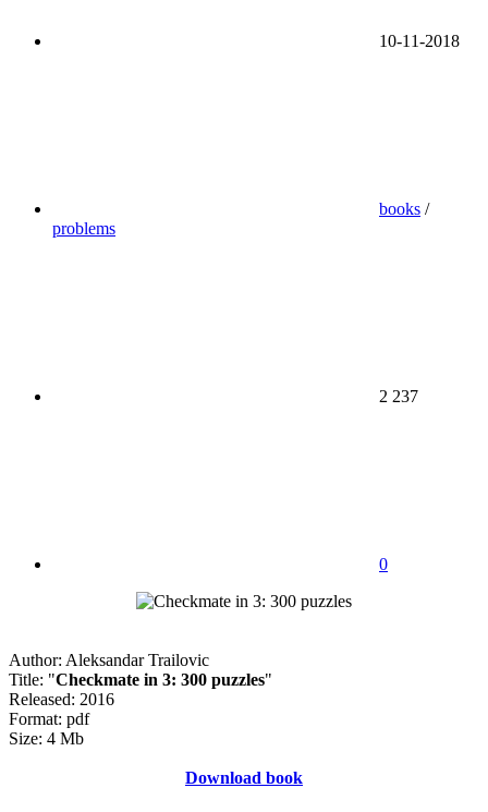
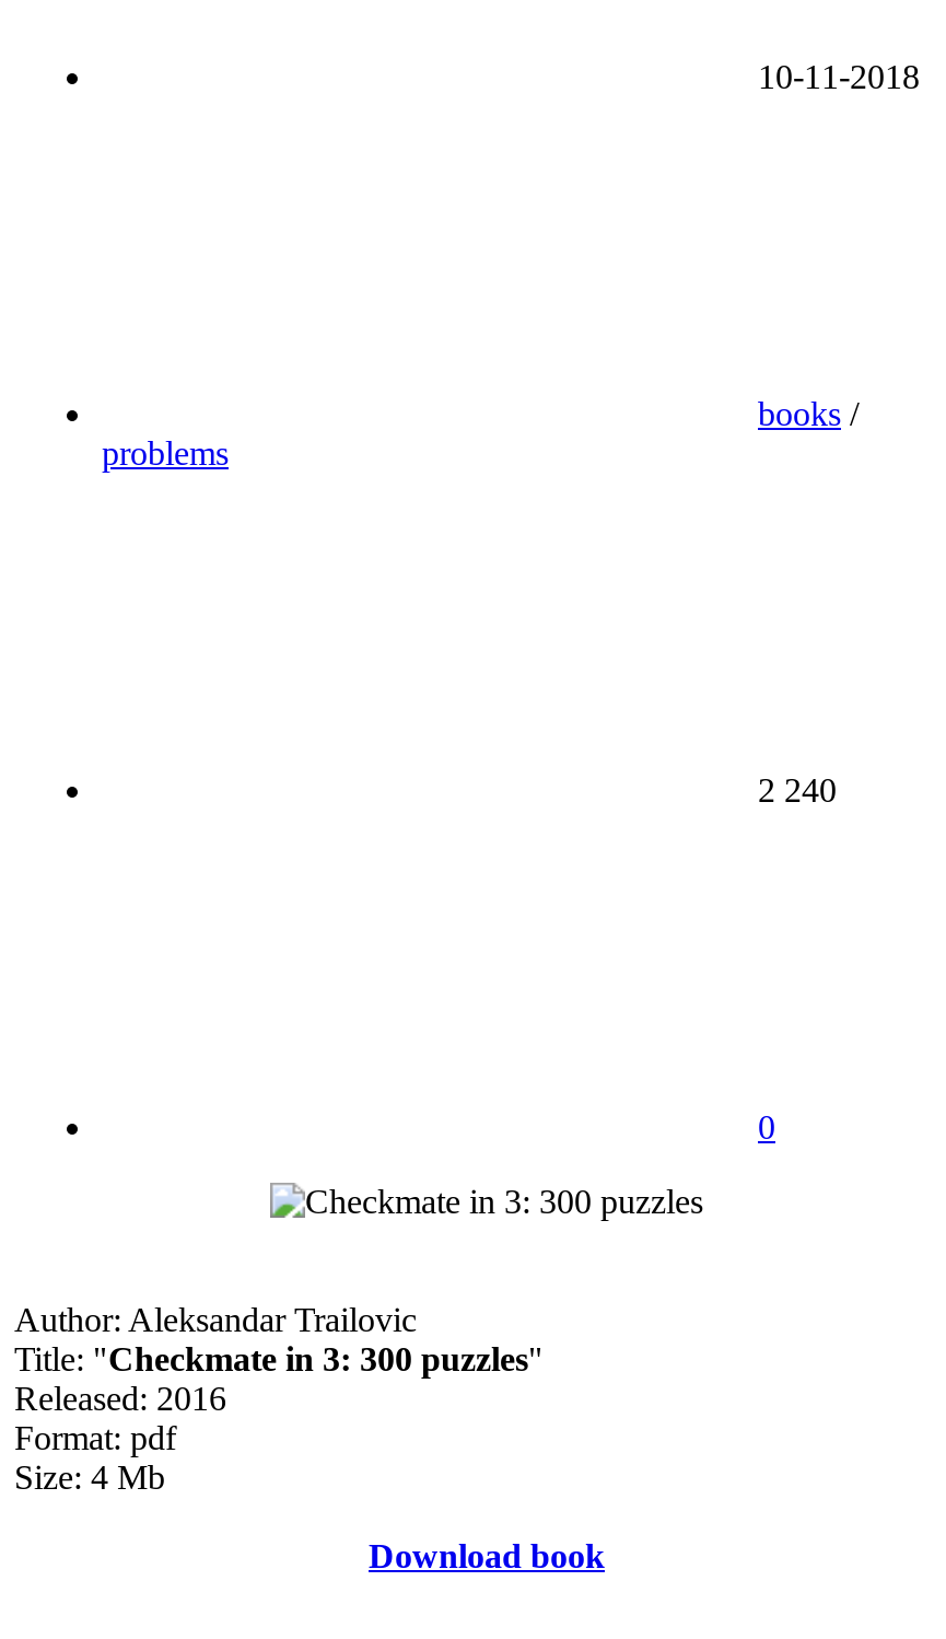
- 2 237
+ 2 240
